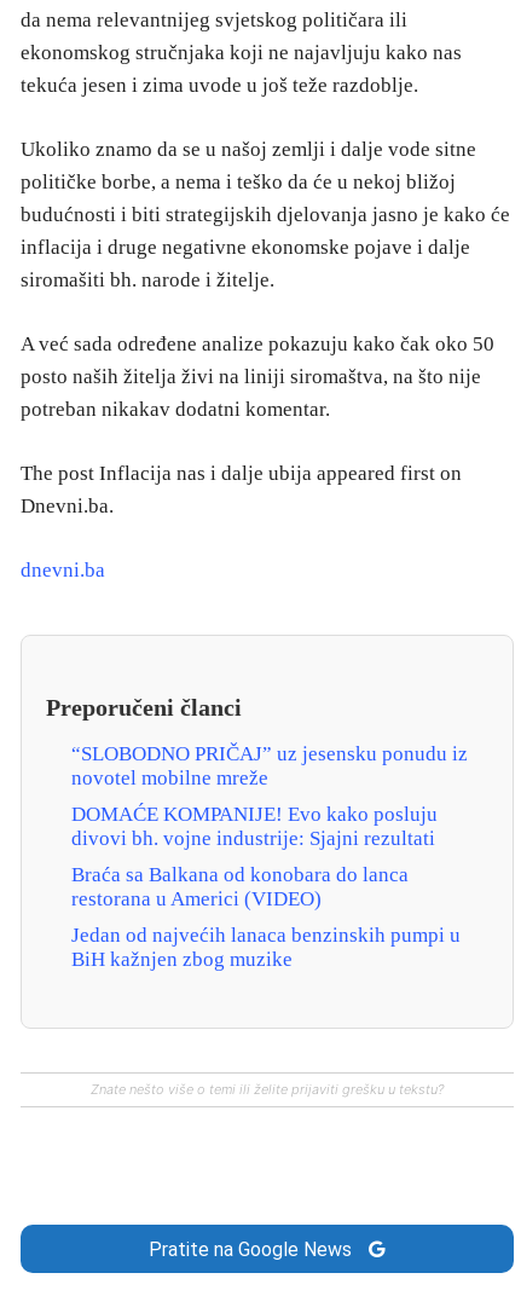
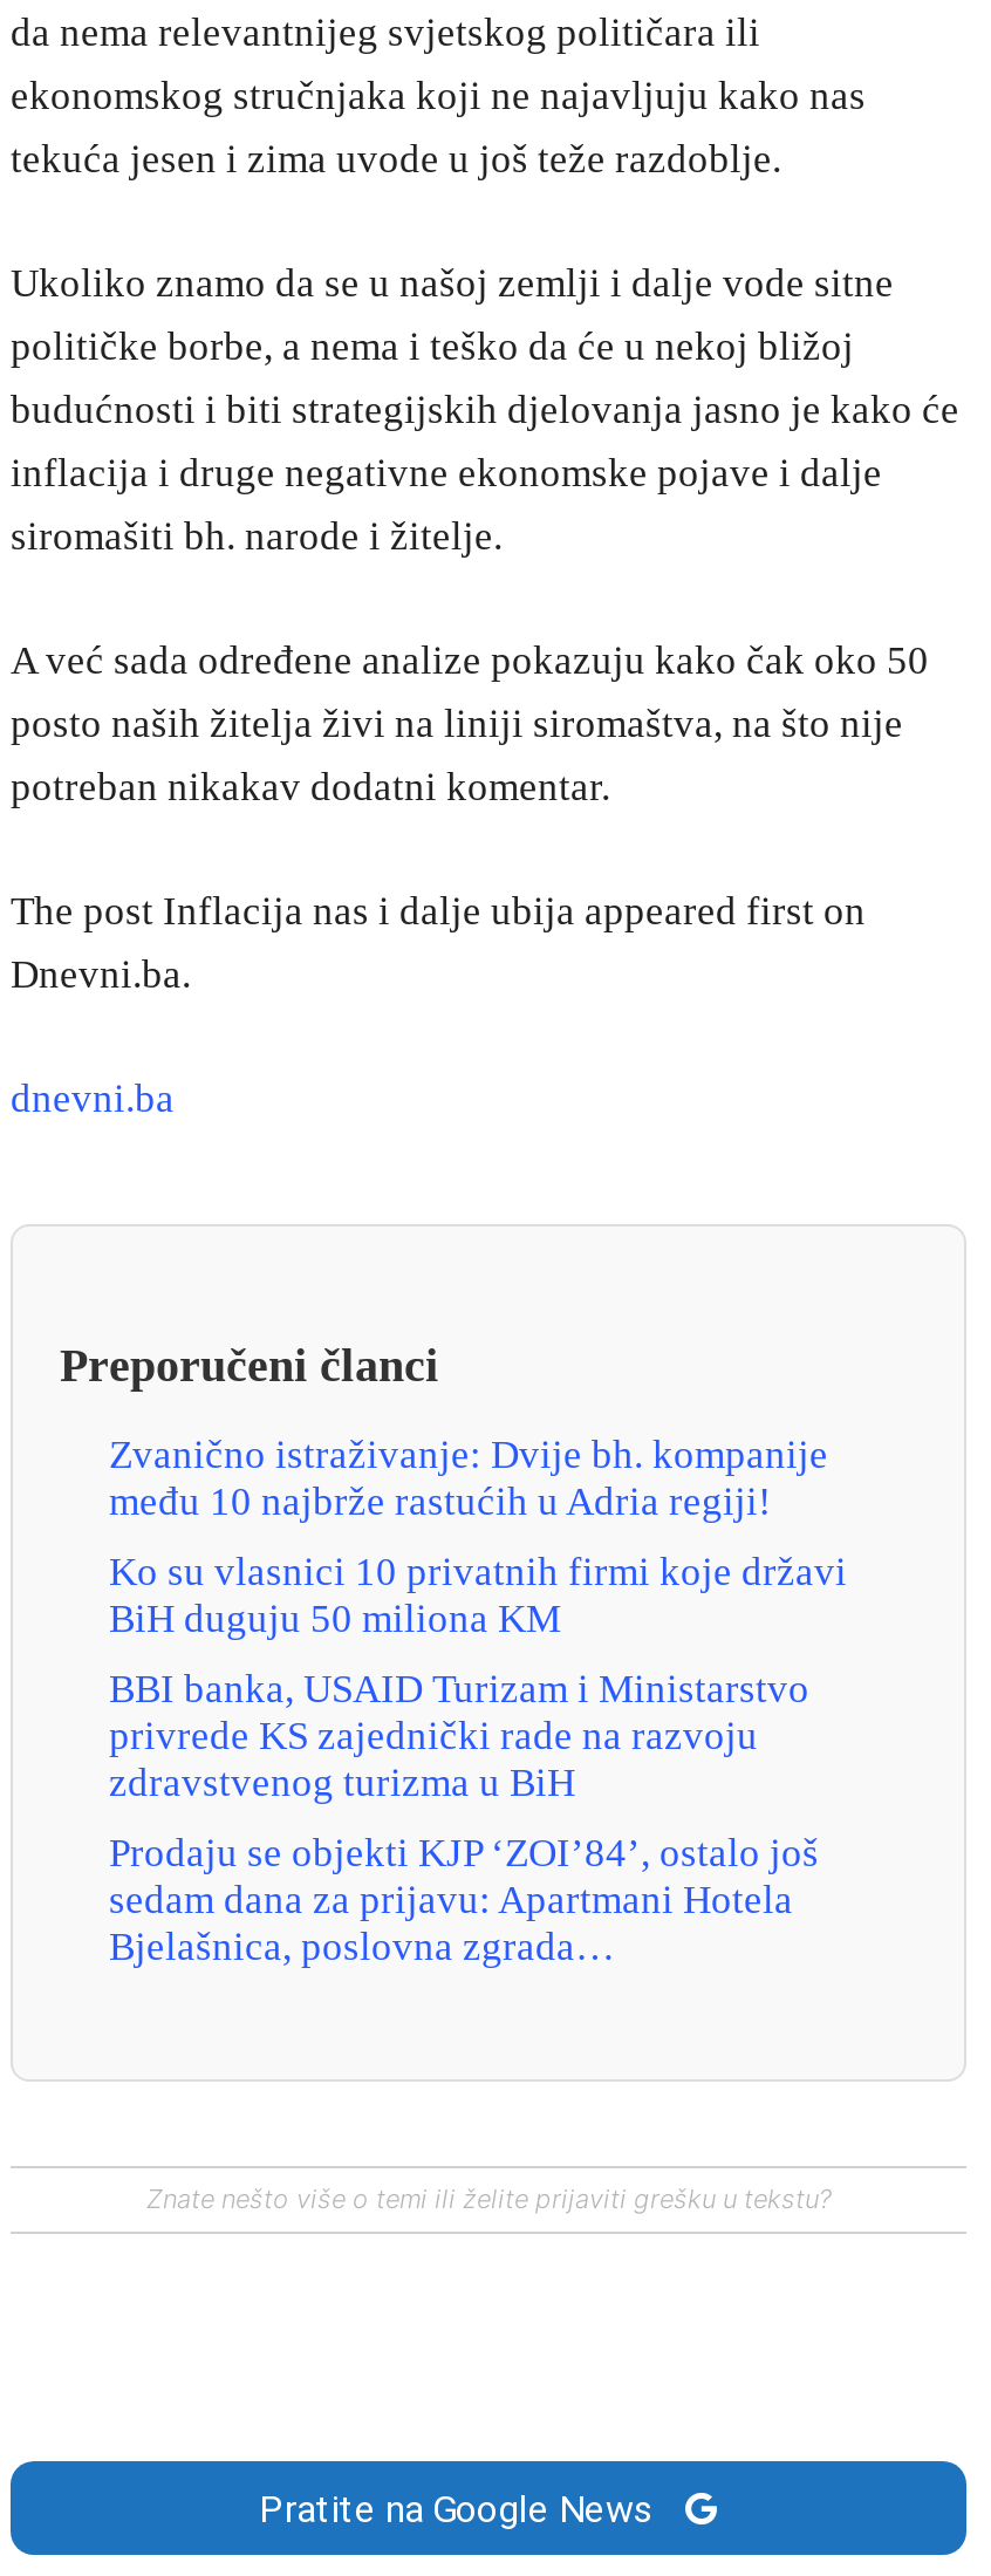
- “SLOBODNO PRIČAJ” uz jesensku ponudu iz
- novotel mobilne mreže
+ Zvanično istraživanje: Dvije bh. kompanije
+ među 10 najbrže rastućih u Adria regiji!

- DOMAĆE KOMPANIJE! Evo kako posluju
- divovi bh. vojne industrije: Sjajni rezultati
+ Ko su vlasnici 10 privatnih firmi koje državi
+ BiH duguju 50 miliona KM

- Braća sa Balkana od konobara do lanca
- restorana u Americi (VIDEO)
+ BBI banka, USAID Turizam i Ministarstvo
+ privrede KS zajednički rade na razvoju
+ zdravstvenog turizma u BiH

- Jedan od najvećih lanaca benzinskih pumpi u
- BiH kažnjen zbog muzike
+ Prodaju se objekti KJP ‘ZOI’84’, ostalo još
+ sedam dana za prijavu: Apartmani Hotela
+ Bjelašnica, poslovna zgrada…
